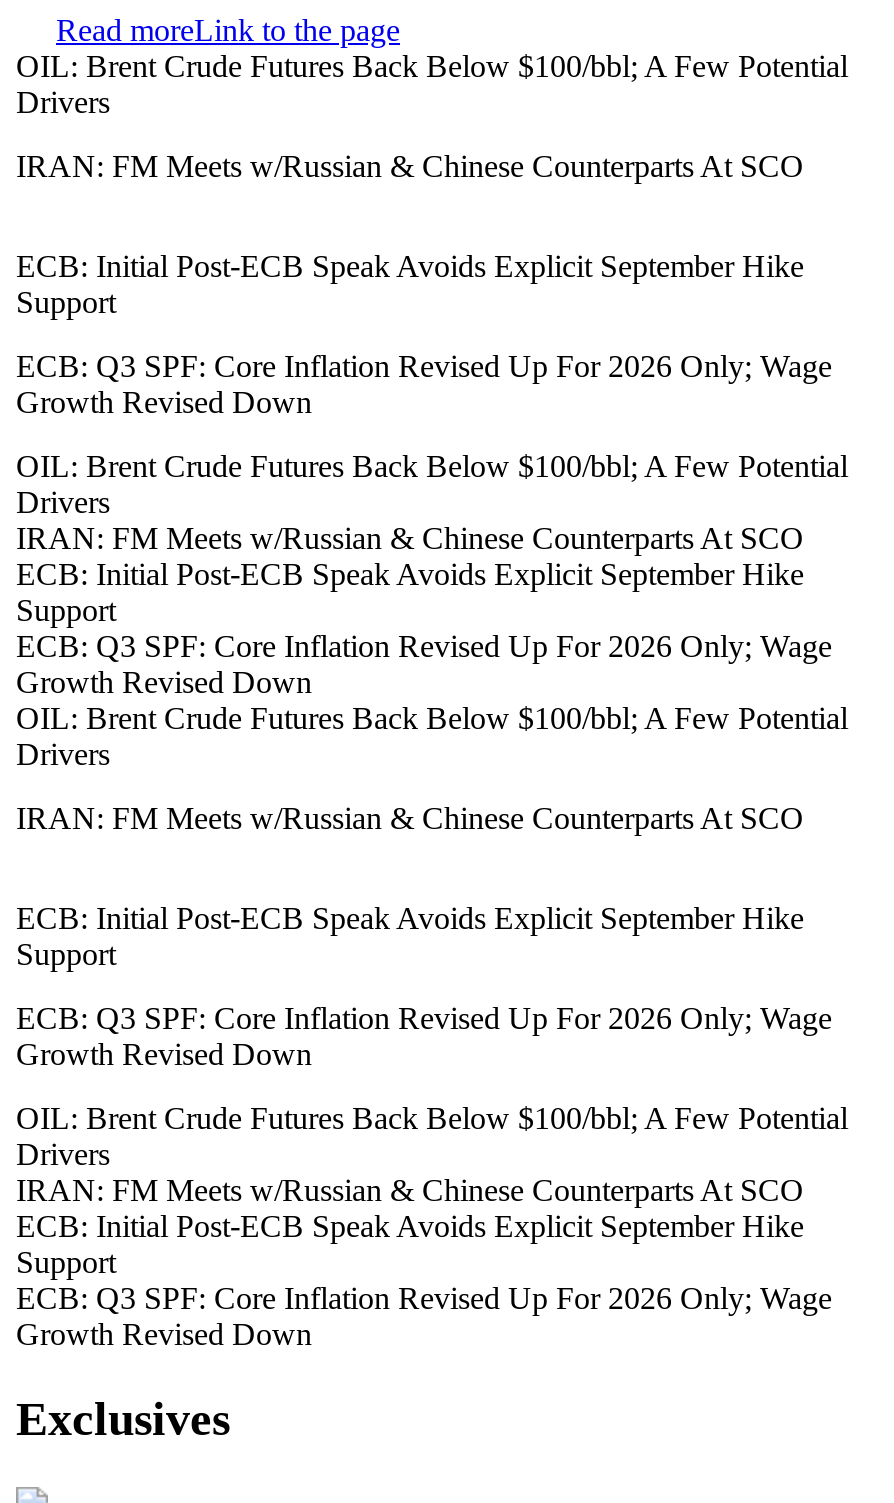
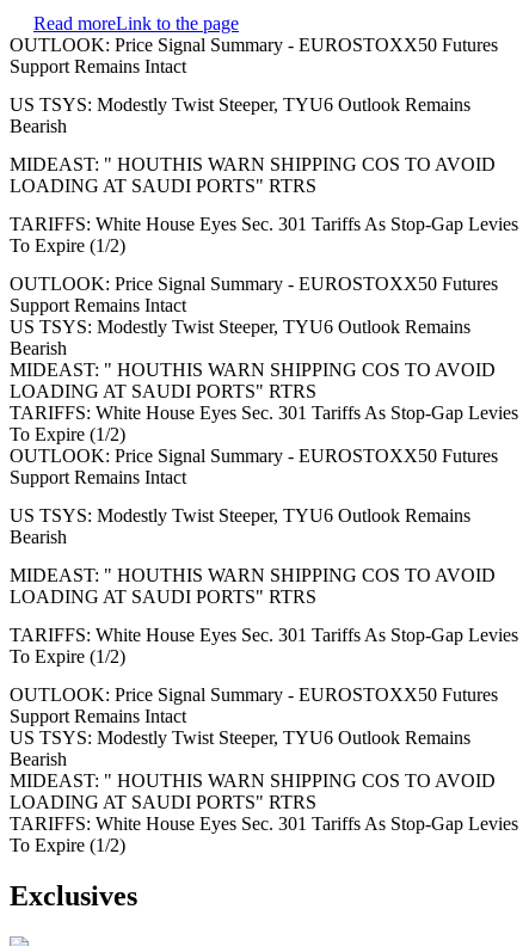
- OIL: Brent Crude Futures Back Below $100/bbl; A Few Potential
- Drivers
+ OUTLOOK: Price Signal Summary - EUROSTOXX50 Futures
+ Support Remains Intact

- IRAN: FM Meets w/Russian & Chinese Counterparts At SCO
+ US TSYS: Modestly Twist Steeper, TYU6 Outlook Remains
+ Bearish

- ECB: Initial Post-ECB Speak Avoids Explicit September Hike
- Support
+ MIDEAST: " HOUTHIS WARN SHIPPING COS TO AVOID
+ LOADING AT SAUDI PORTS" RTRS

- ECB: Q3 SPF: Core Inflation Revised Up For 2026 Only; Wage
- Growth Revised Down
+ TARIFFS: White House Eyes Sec. 301 Tariffs As Stop-Gap Levies
+ To Expire (1/2)

- OIL: Brent Crude Futures Back Below $100/bbl; A Few Potential
- Drivers
- IRAN: FM Meets w/Russian & Chinese Counterparts At SCO
- ECB: Initial Post-ECB Speak Avoids Explicit September Hike
- Support
- ECB: Q3 SPF: Core Inflation Revised Up For 2026 Only; Wage
- Growth Revised Down
- OIL: Brent Crude Futures Back Below $100/bbl; A Few Potential
- Drivers
+ OUTLOOK: Price Signal Summary - EUROSTOXX50 Futures
+ Support Remains Intact
+ US TSYS: Modestly Twist Steeper, TYU6 Outlook Remains
+ Bearish
+ MIDEAST: " HOUTHIS WARN SHIPPING COS TO AVOID
+ LOADING AT SAUDI PORTS" RTRS
+ TARIFFS: White House Eyes Sec. 301 Tariffs As Stop-Gap Levies
+ To Expire (1/2)
+ OUTLOOK: Price Signal Summary - EUROSTOXX50 Futures
+ Support Remains Intact

- IRAN: FM Meets w/Russian & Chinese Counterparts At SCO
+ US TSYS: Modestly Twist Steeper, TYU6 Outlook Remains
+ Bearish

- ECB: Initial Post-ECB Speak Avoids Explicit September Hike
- Support
+ MIDEAST: " HOUTHIS WARN SHIPPING COS TO AVOID
+ LOADING AT SAUDI PORTS" RTRS

- ECB: Q3 SPF: Core Inflation Revised Up For 2026 Only; Wage
- Growth Revised Down
+ TARIFFS: White House Eyes Sec. 301 Tariffs As Stop-Gap Levies
+ To Expire (1/2)

- OIL: Brent Crude Futures Back Below $100/bbl; A Few Potential
- Drivers
- IRAN: FM Meets w/Russian & Chinese Counterparts At SCO
- ECB: Initial Post-ECB Speak Avoids Explicit September Hike
- Support
- ECB: Q3 SPF: Core Inflation Revised Up For 2026 Only; Wage
- Growth Revised Down
+ OUTLOOK: Price Signal Summary - EUROSTOXX50 Futures
+ Support Remains Intact
+ US TSYS: Modestly Twist Steeper, TYU6 Outlook Remains
+ Bearish
+ MIDEAST: " HOUTHIS WARN SHIPPING COS TO AVOID
+ LOADING AT SAUDI PORTS" RTRS
+ TARIFFS: White House Eyes Sec. 301 Tariffs As Stop-Gap Levies
+ To Expire (1/2)
